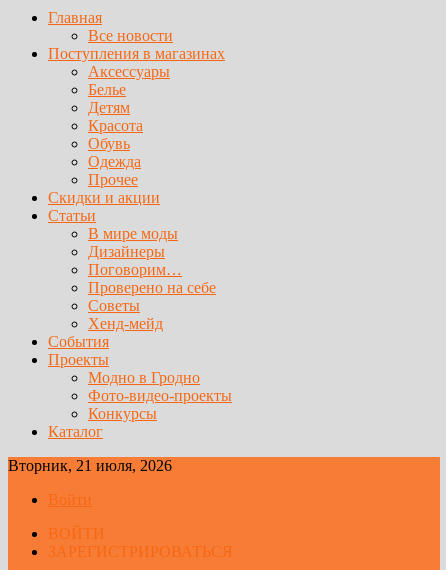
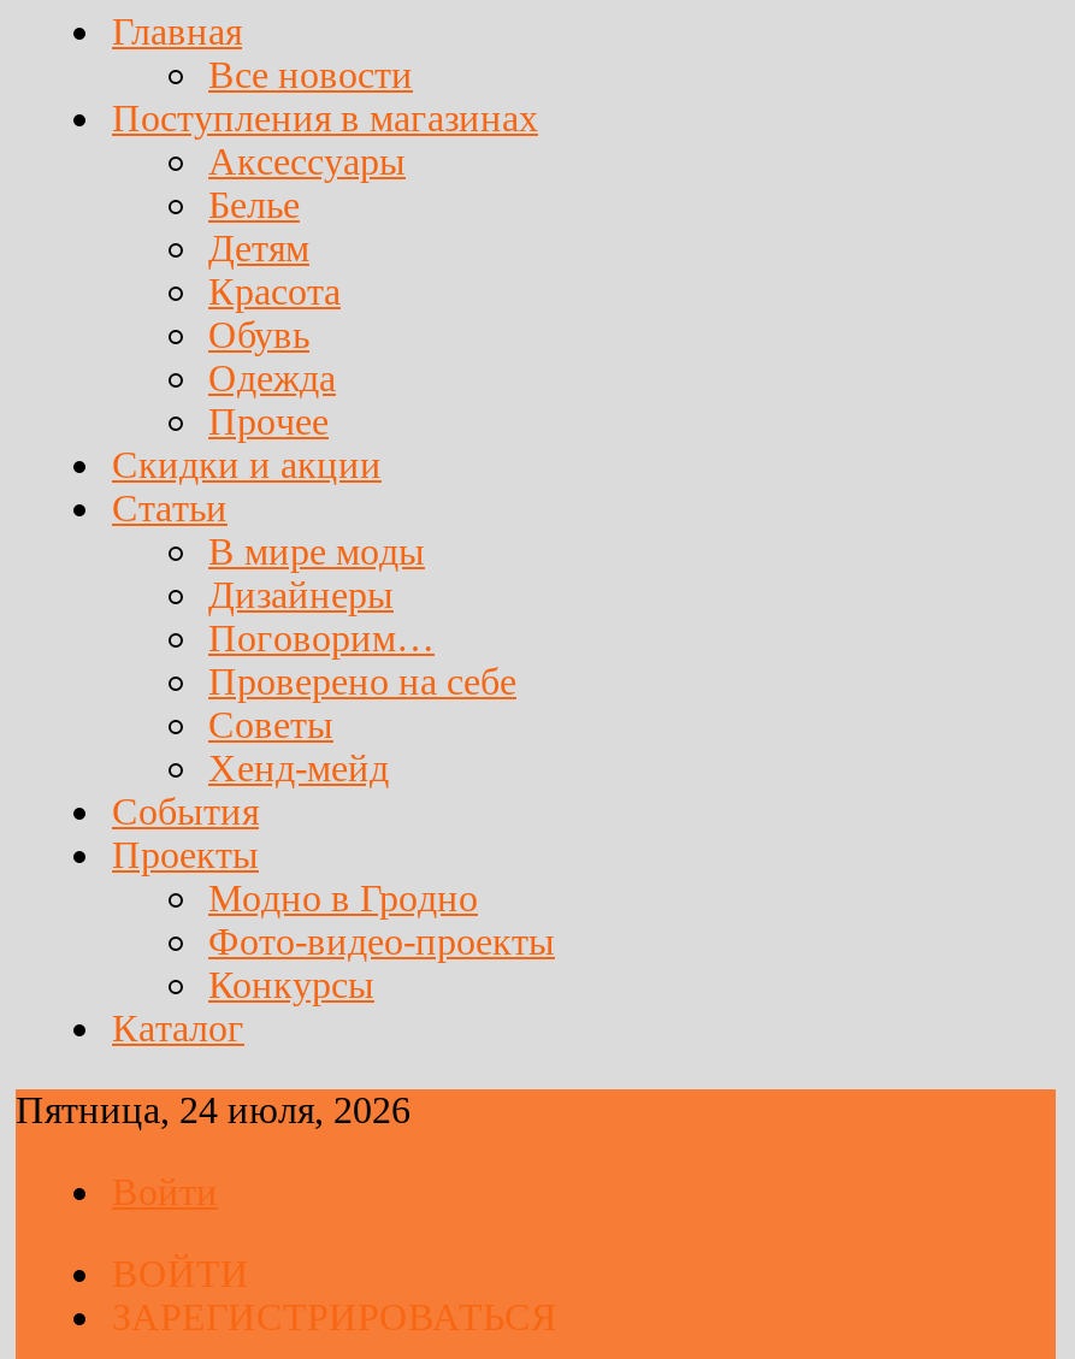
- Вторник, 21 июля, 2026
+ Пятница, 24 июля, 2026
